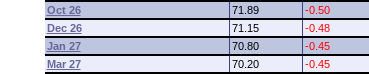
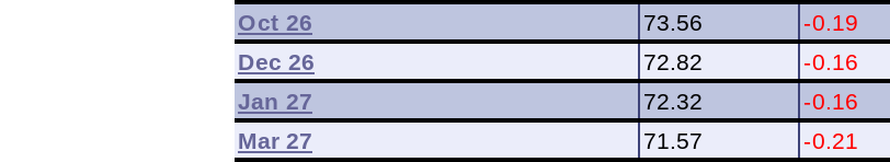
- 71.89
+ 73.56

- -0.50
+ -0.19

- 71.15
+ 72.82

- -0.48
+ -0.16

- 70.80
+ 72.32

- -0.45
+ -0.16

- 70.20
+ 71.57

- -0.45
+ -0.21
